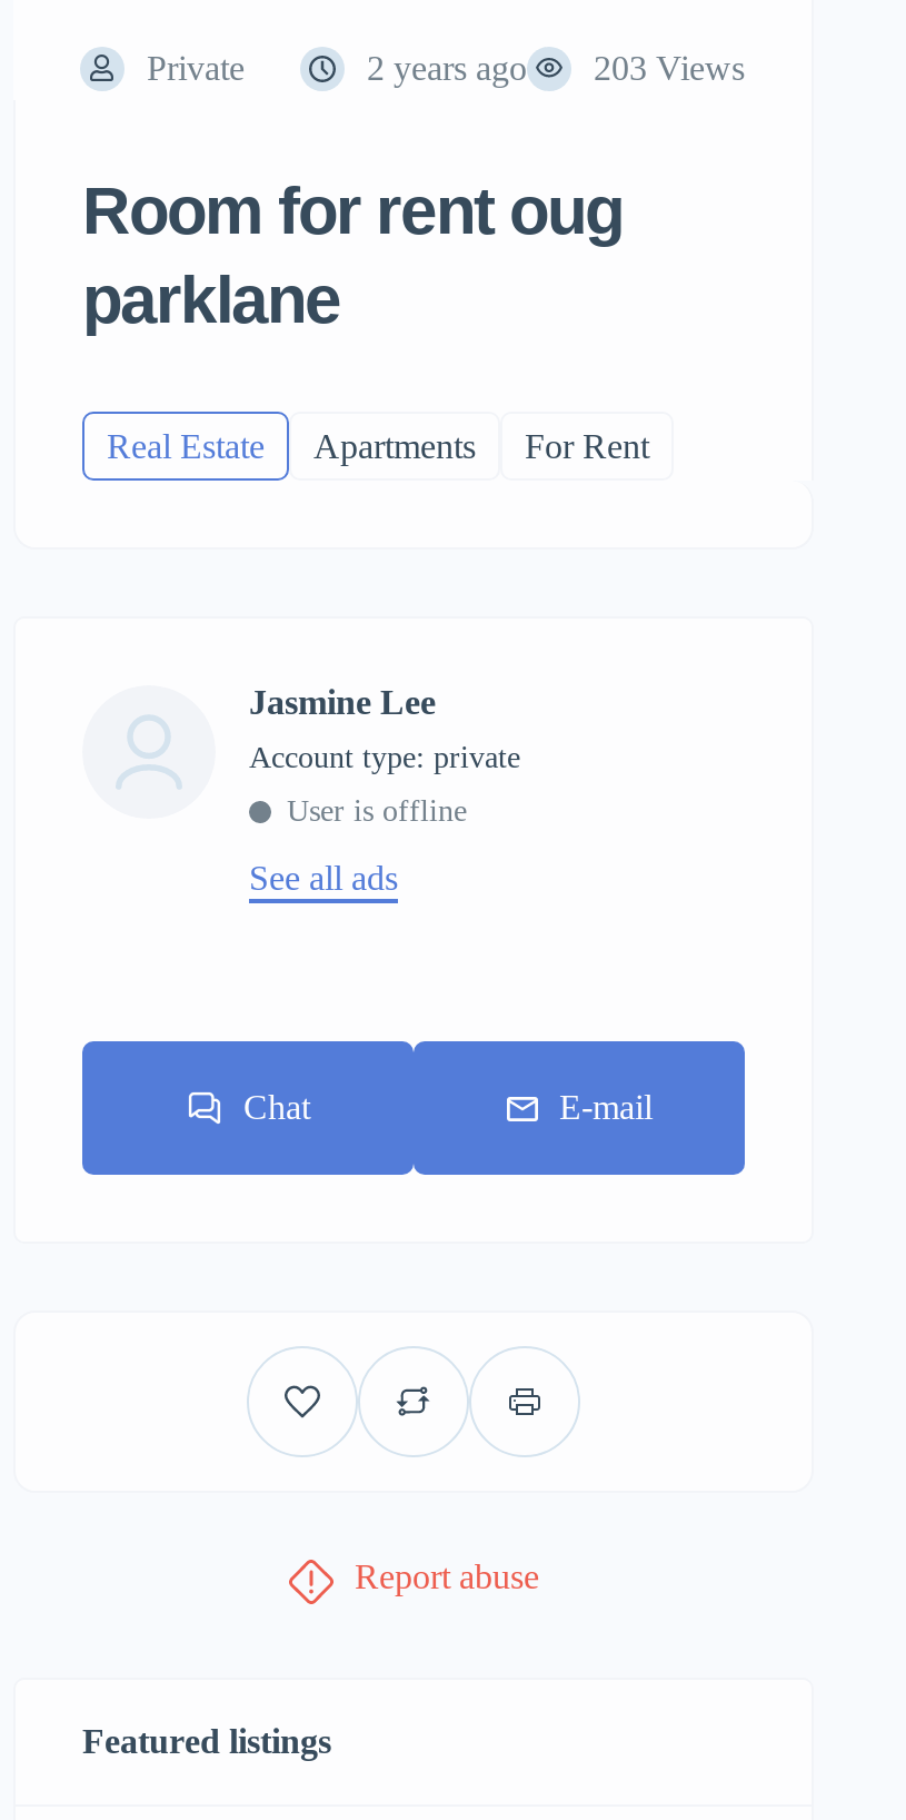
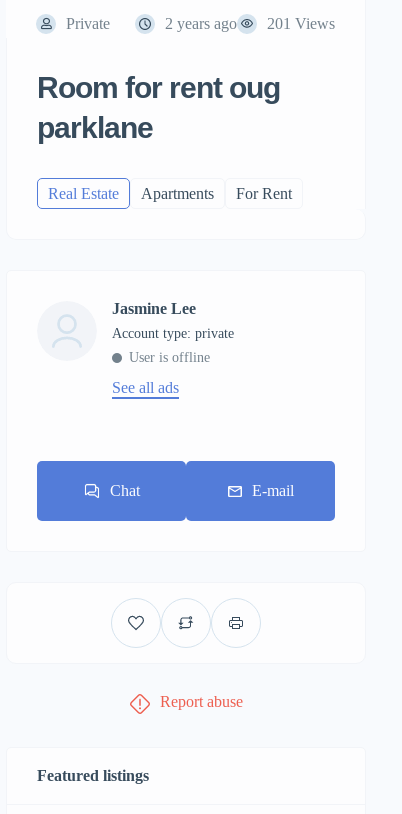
- 2 years ago 203 Views
+ 2 years ago 201 Views
